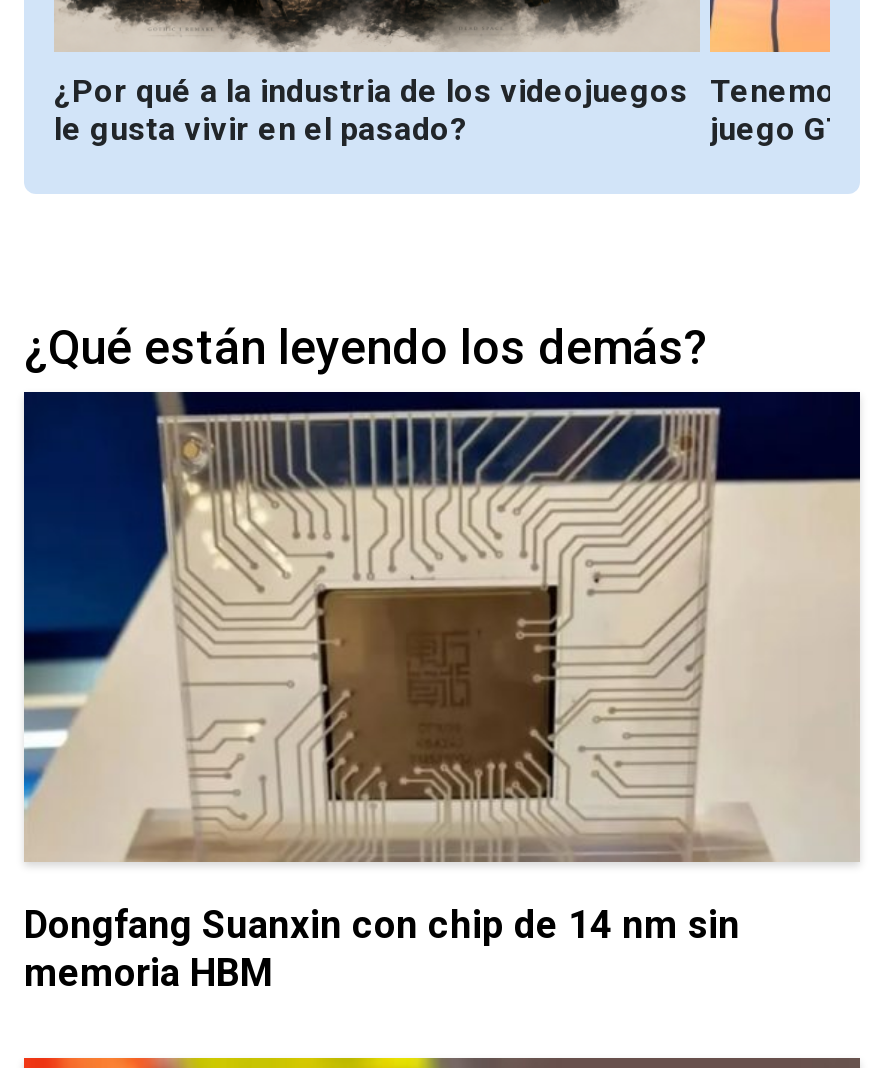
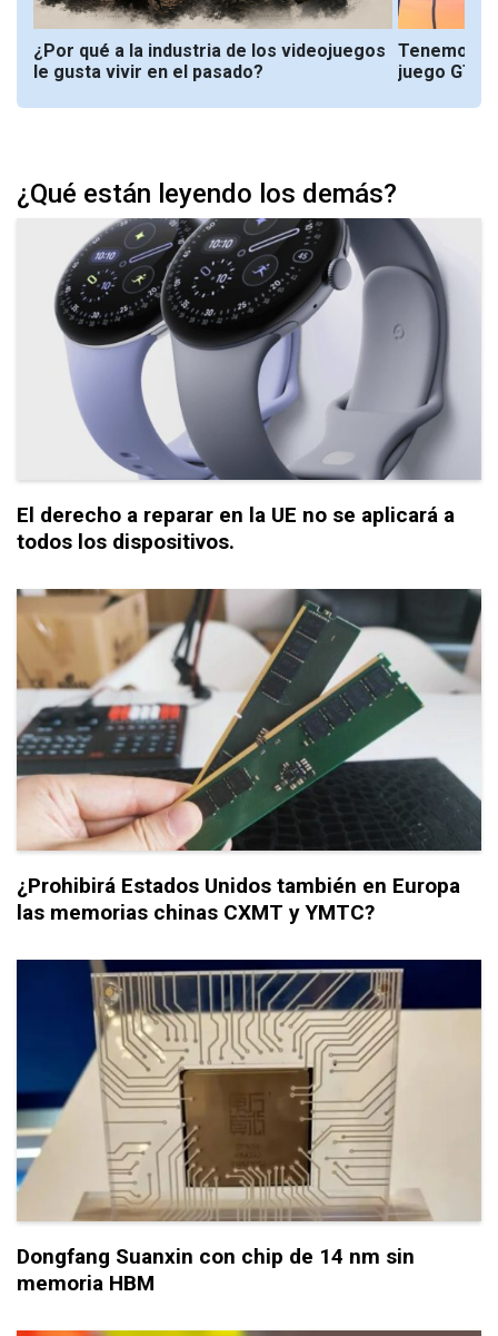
+ [image]
+ ¿Prohibirá Estados Unidos también en Europa
+ las memorias chinas CXMT y YMTC?

+ [image]
+ El derecho a reparar en la UE no se aplicará a
+ todos los dispositivos.
